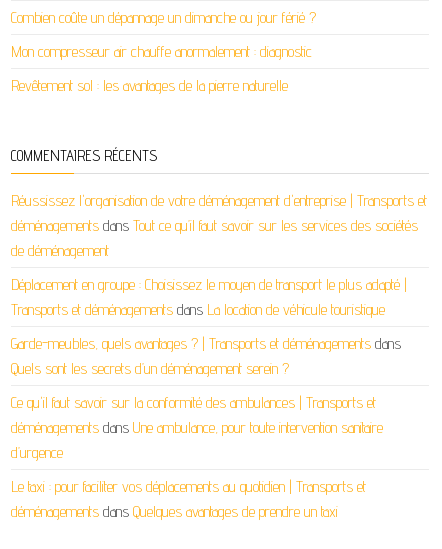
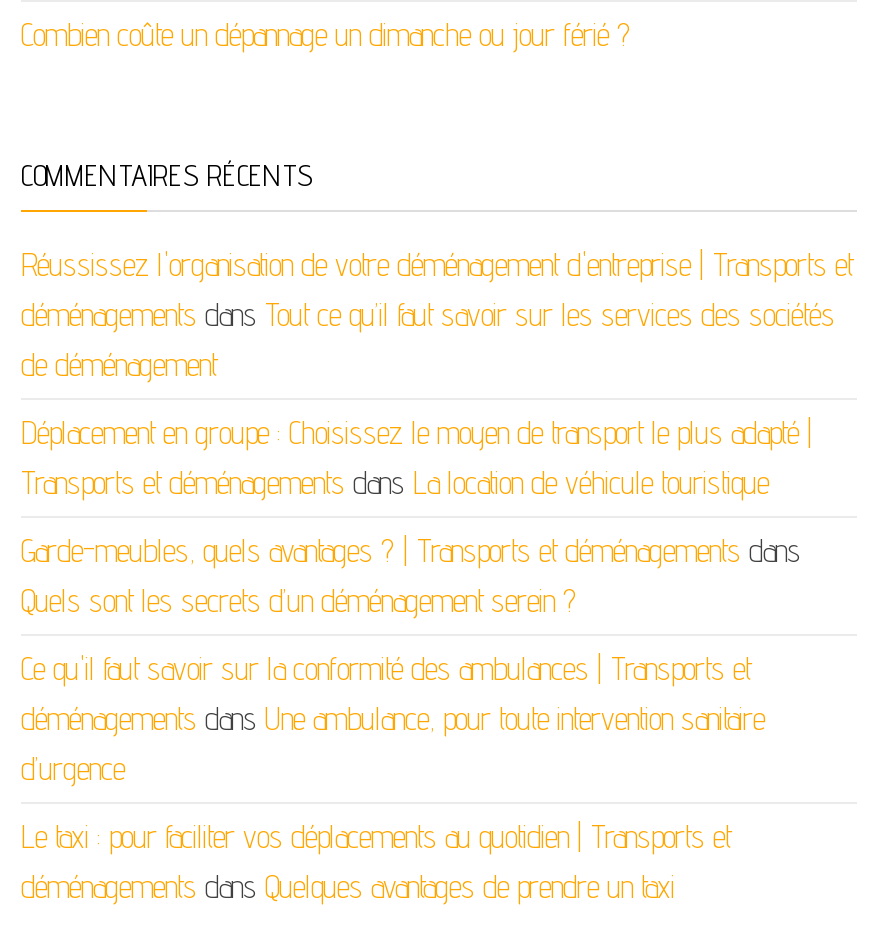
- Mon compresseur air chauffe anormalement : diagnostic
- Revêtement sol : les avantages de la pierre naturelle
